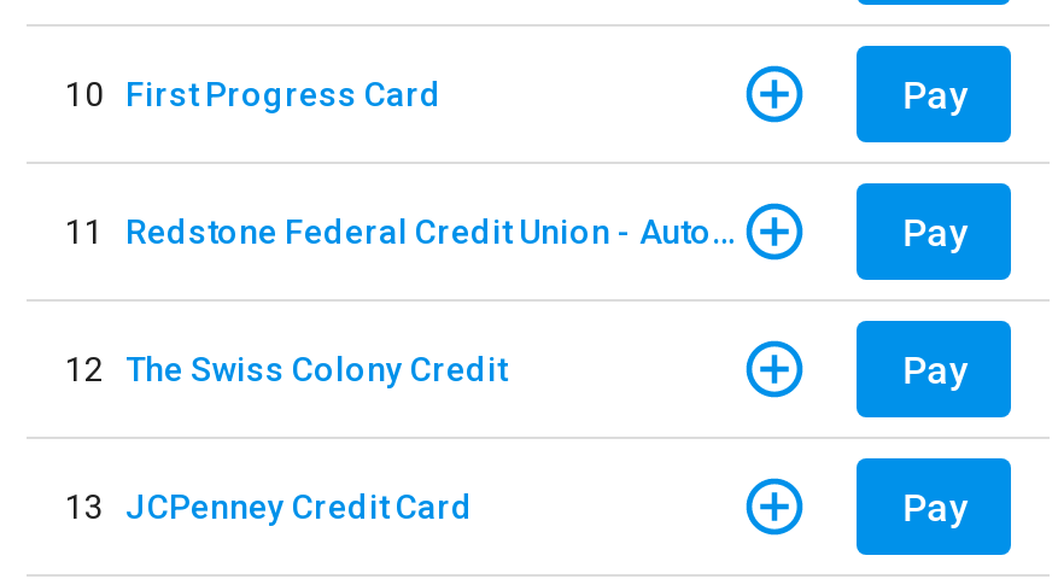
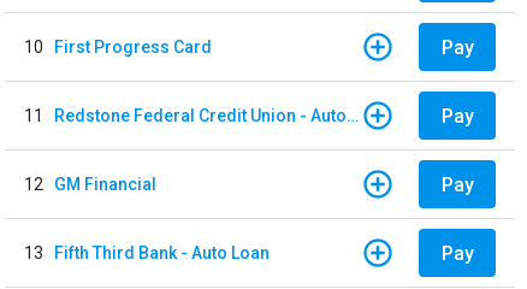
- 12 The Swiss Colony Credit
+ 12 GM Financial

- 13 JCPenney Credit Card
+ 13 Fifth Third Bank - Auto Loan
